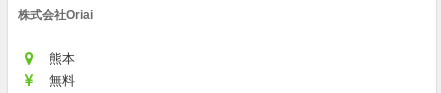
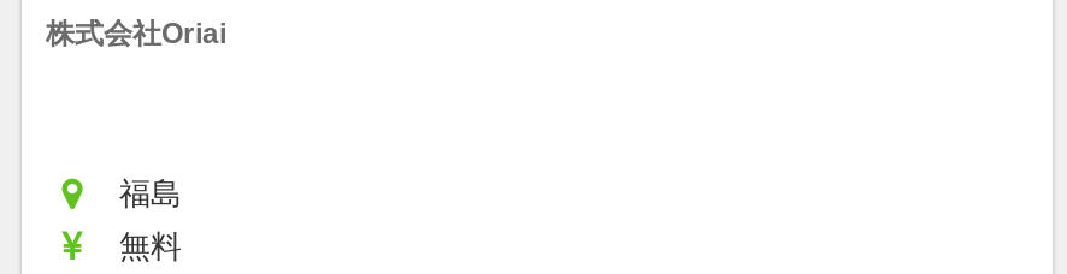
- 熊本
+ 福島
